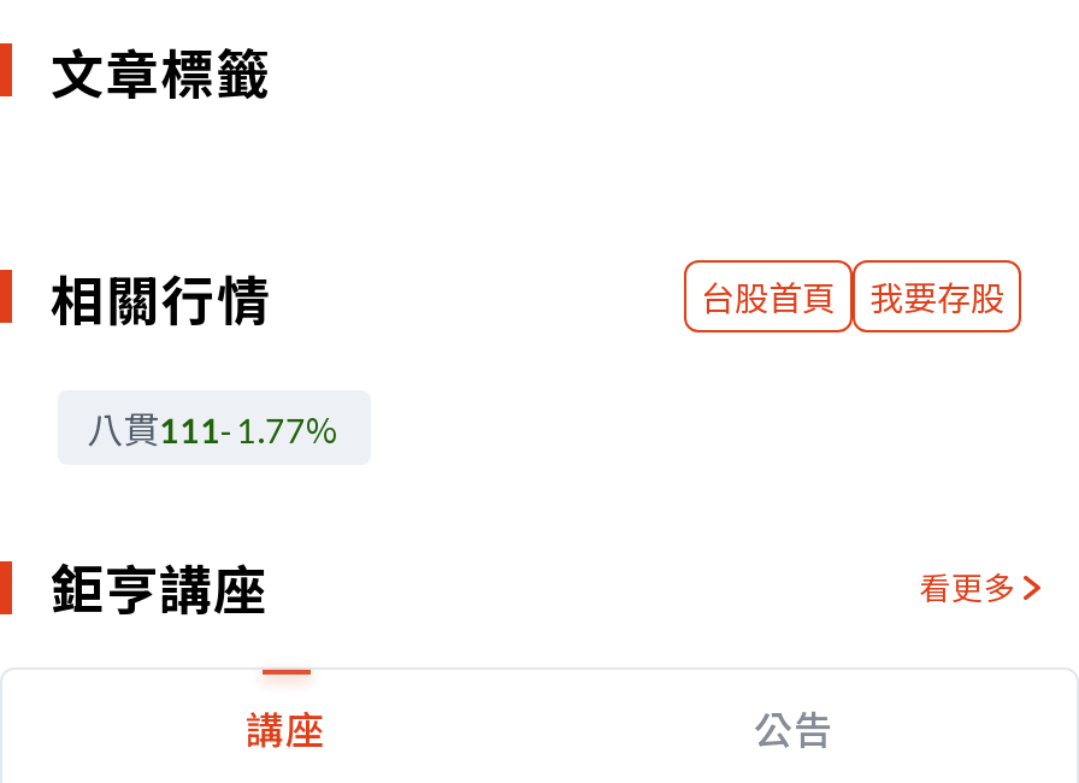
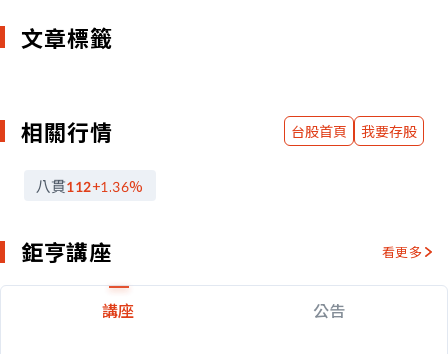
- 八貫111 -1.77%
+ 八貫112 +1.36%
